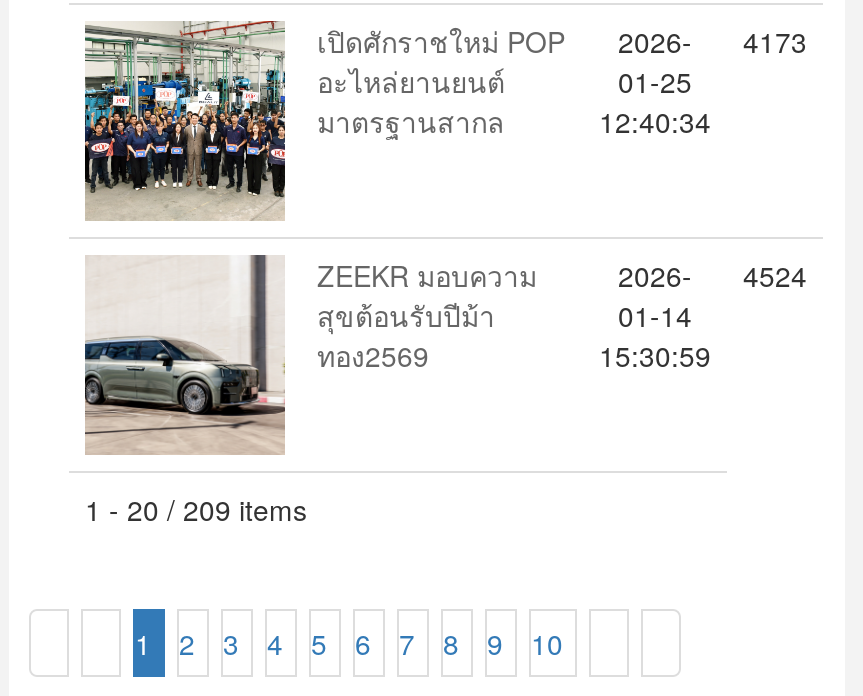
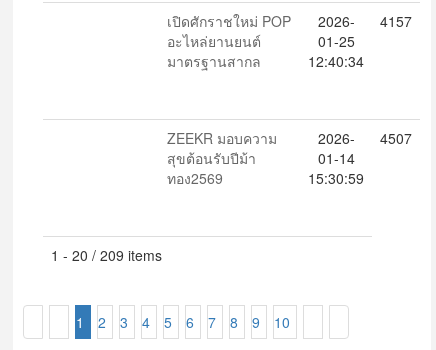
- [image]

- เปิดศักราชใหม่ POP 2026- 4173
+ เปิดศักราชใหม่ POP 2026- 4157

- [image]

- 2026- 4524
+ 2026- 4507
